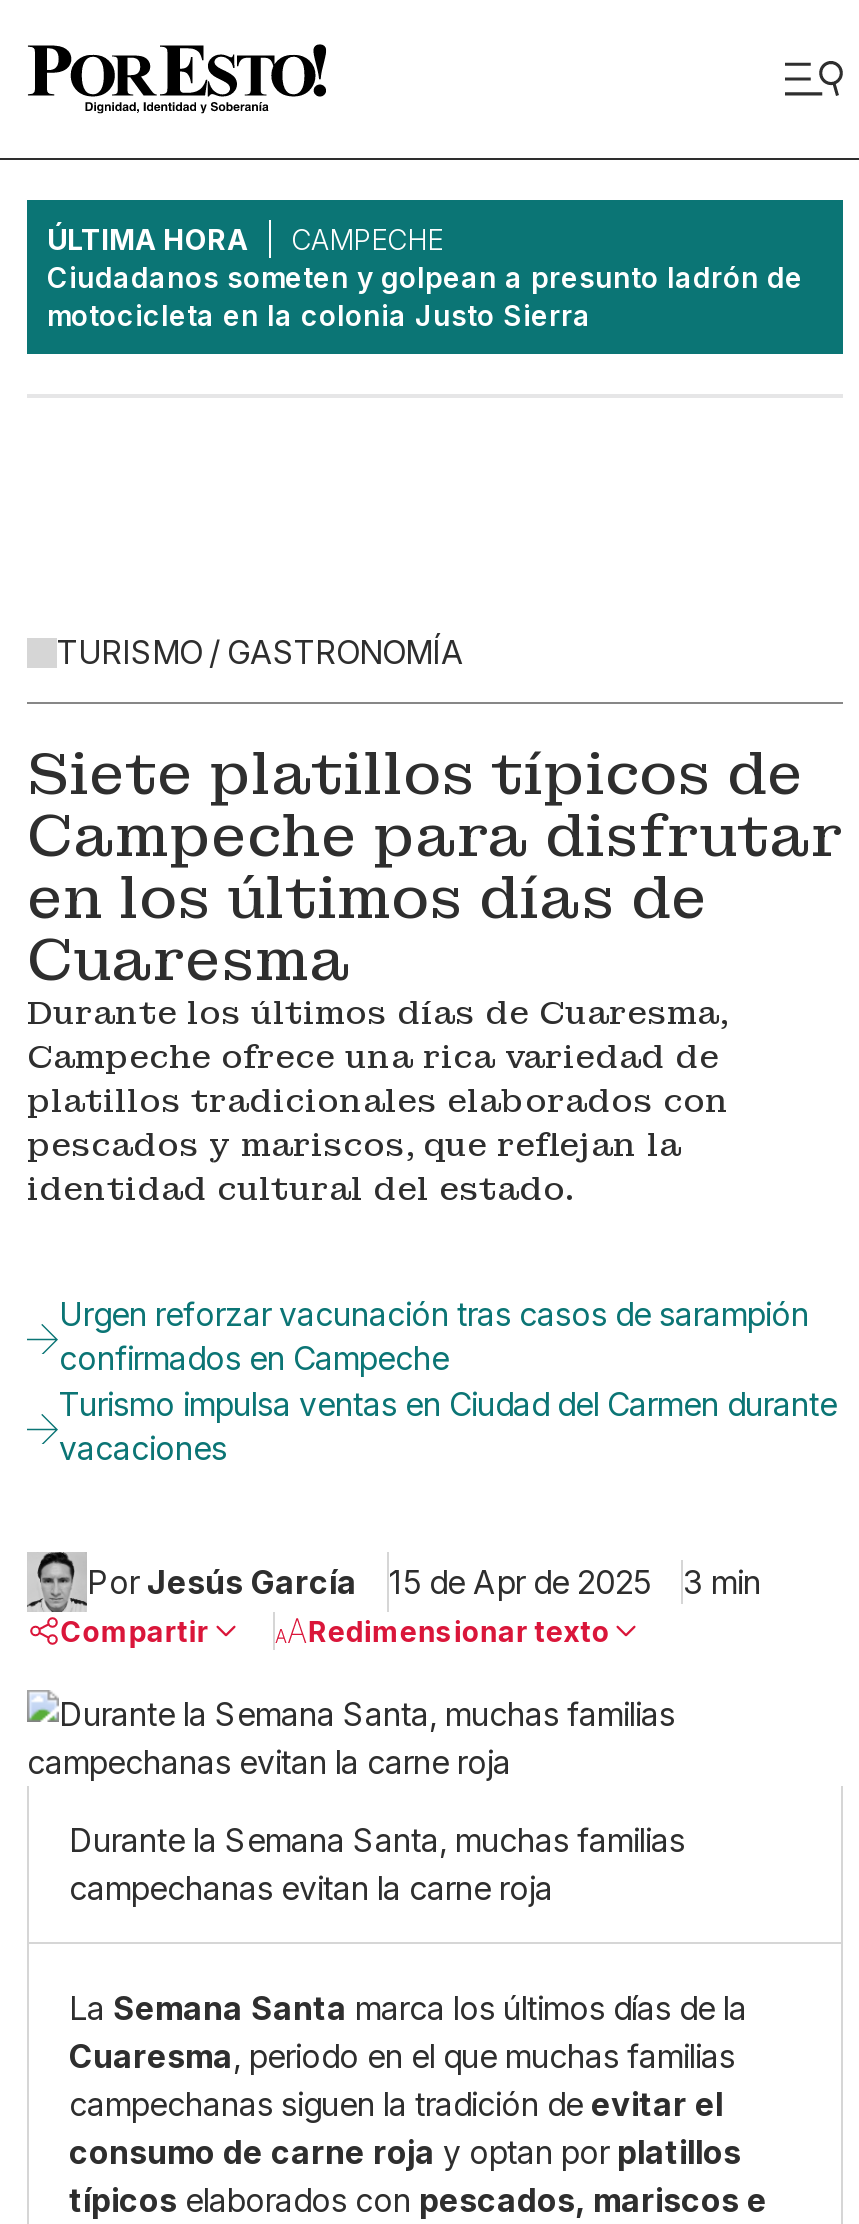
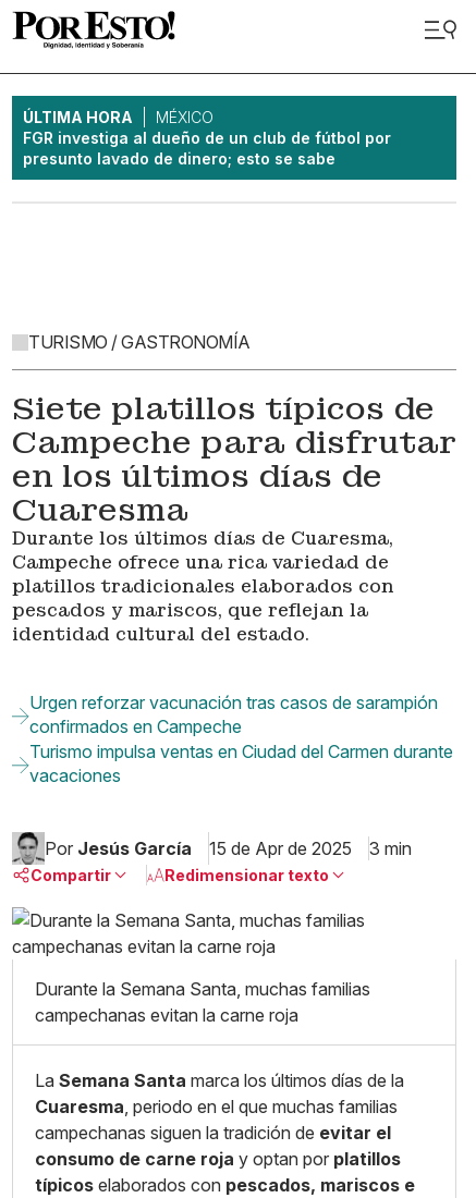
- CAMPECHE
- Ciudadanos someten y golpean a presunto ladrón de
- motocicleta en la colonia Justo Sierra
+ MÉXICO
+ FGR investiga al dueño de un club de fútbol por
+ presunto lavado de dinero; esto se sabe
